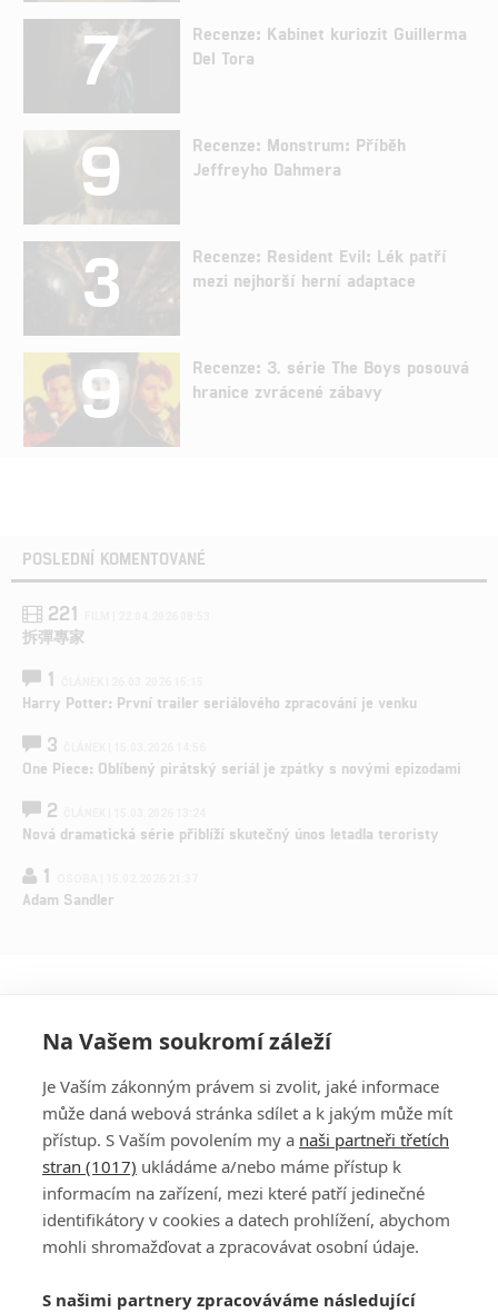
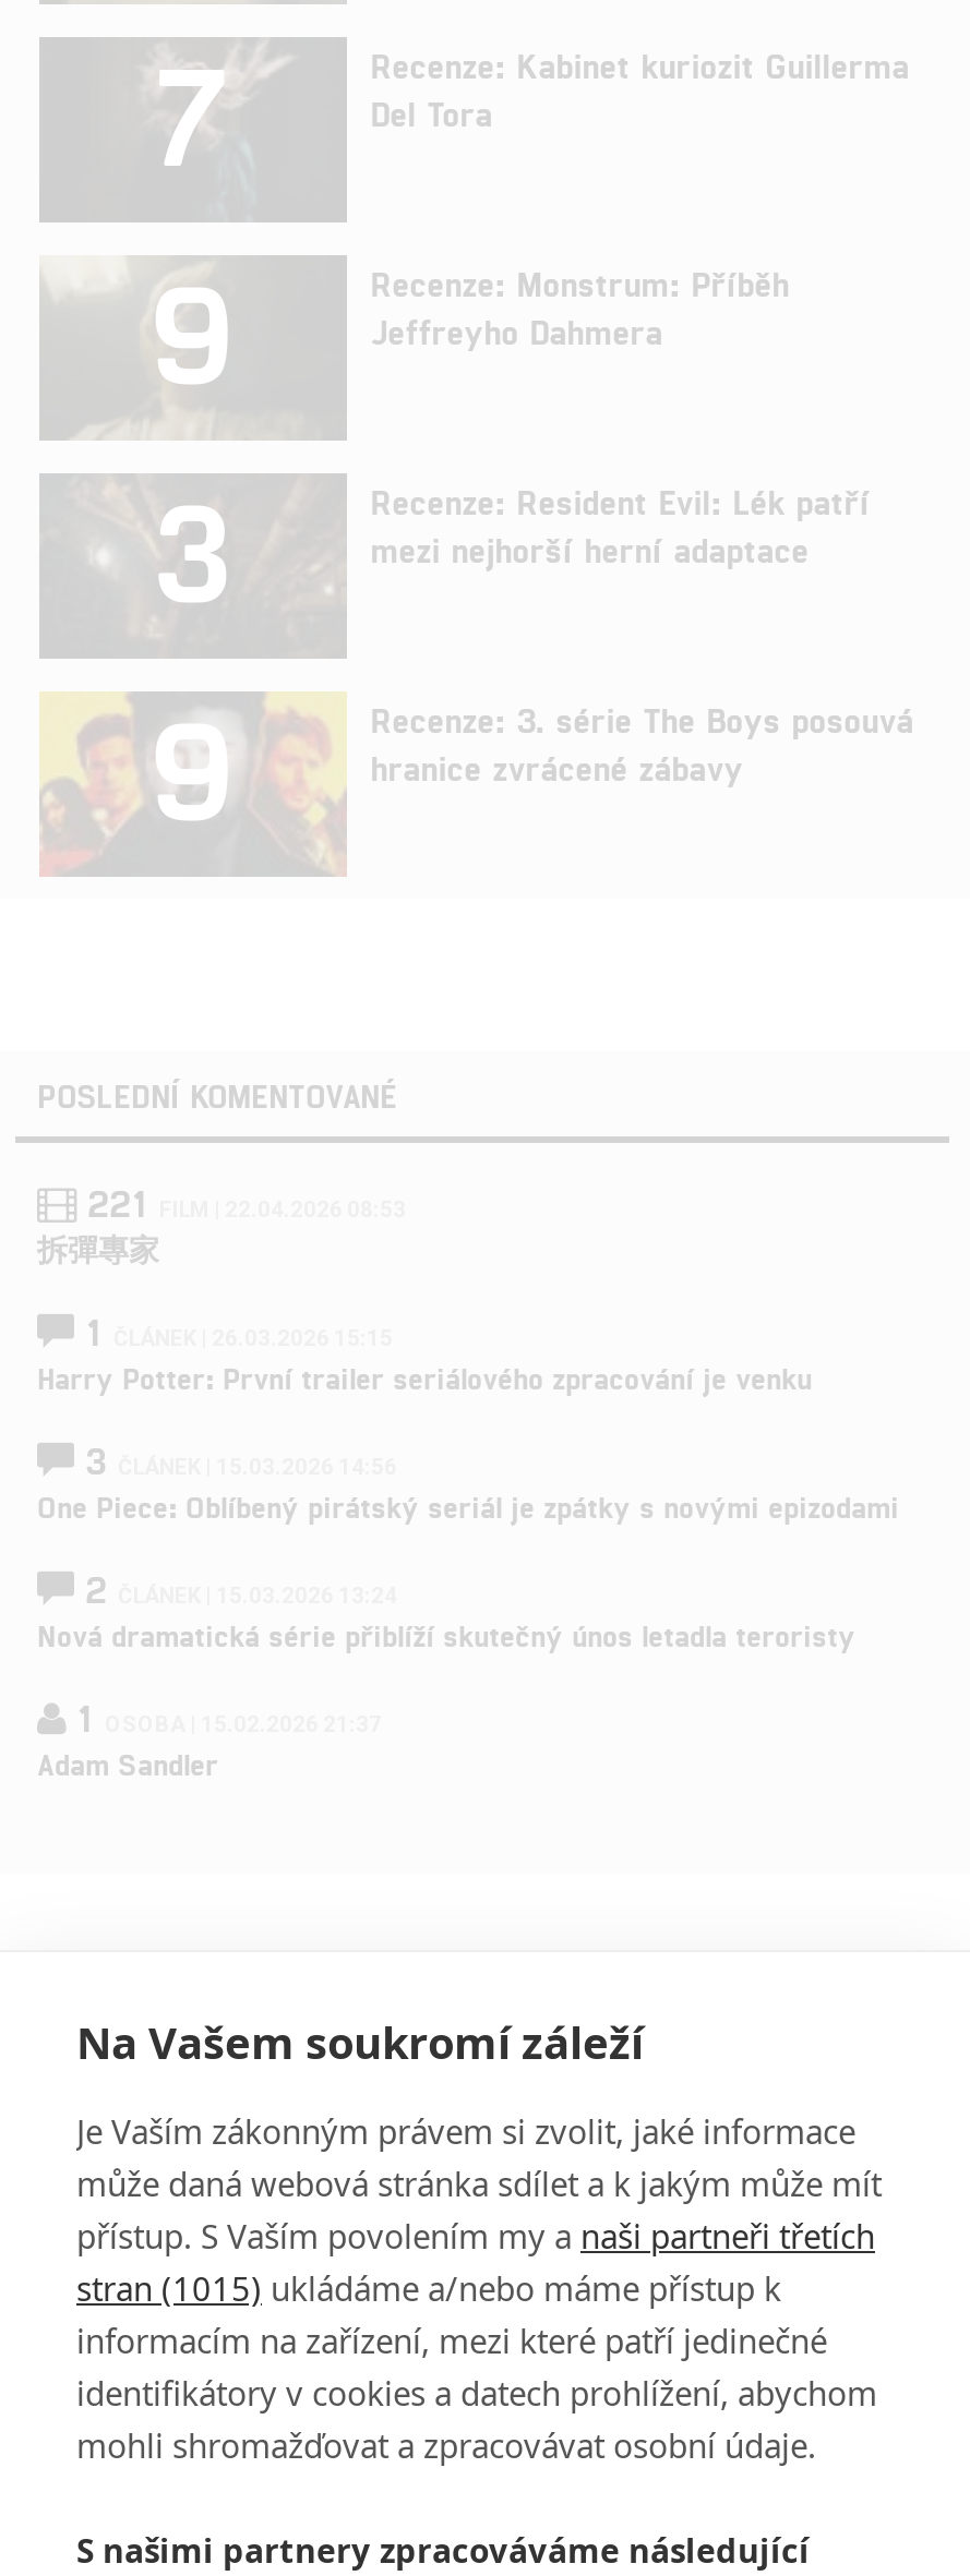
- stran (1017) ukládáme a/nebo máme přístup k
+ stran (1015) ukládáme a/nebo máme přístup k
